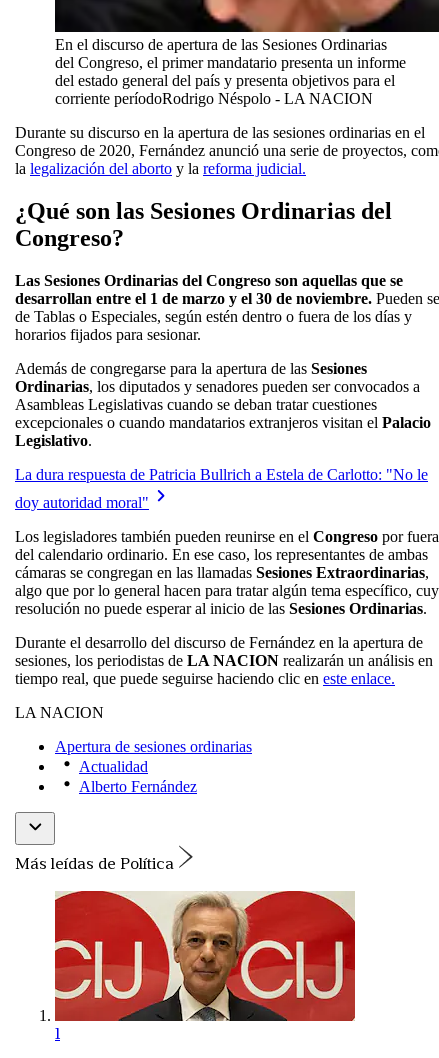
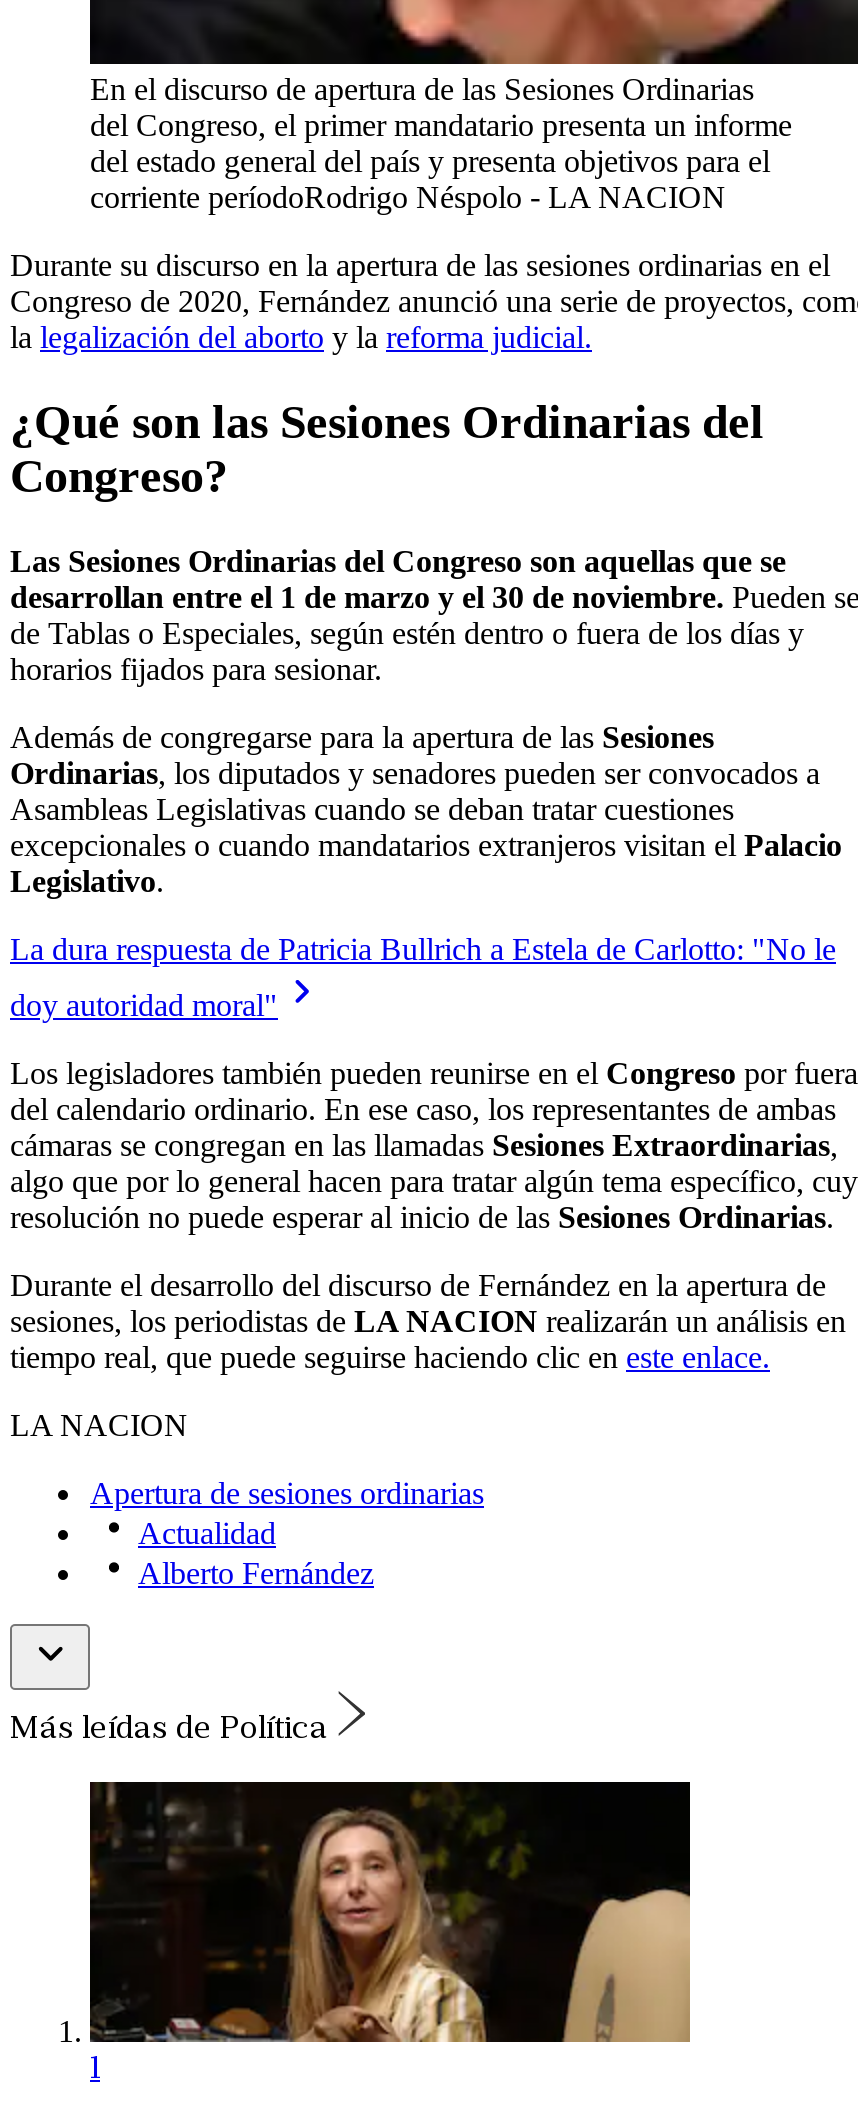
- [image]
+ [image]
